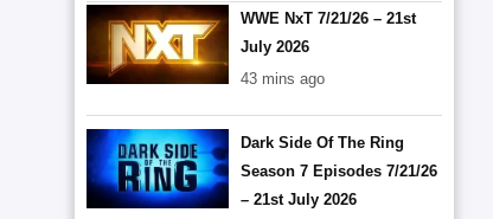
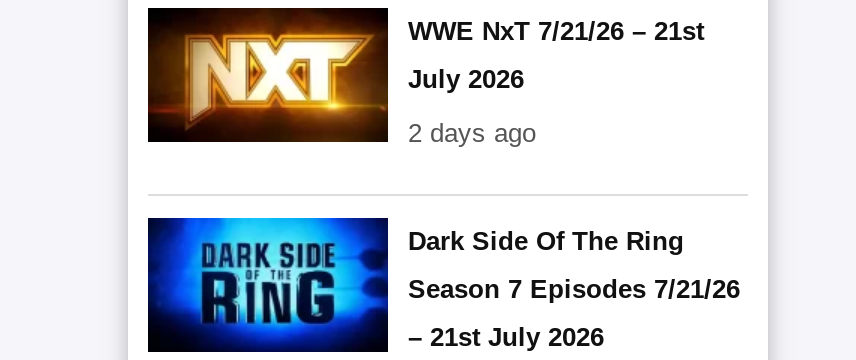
- 43 mins ago
+ 2 days ago
